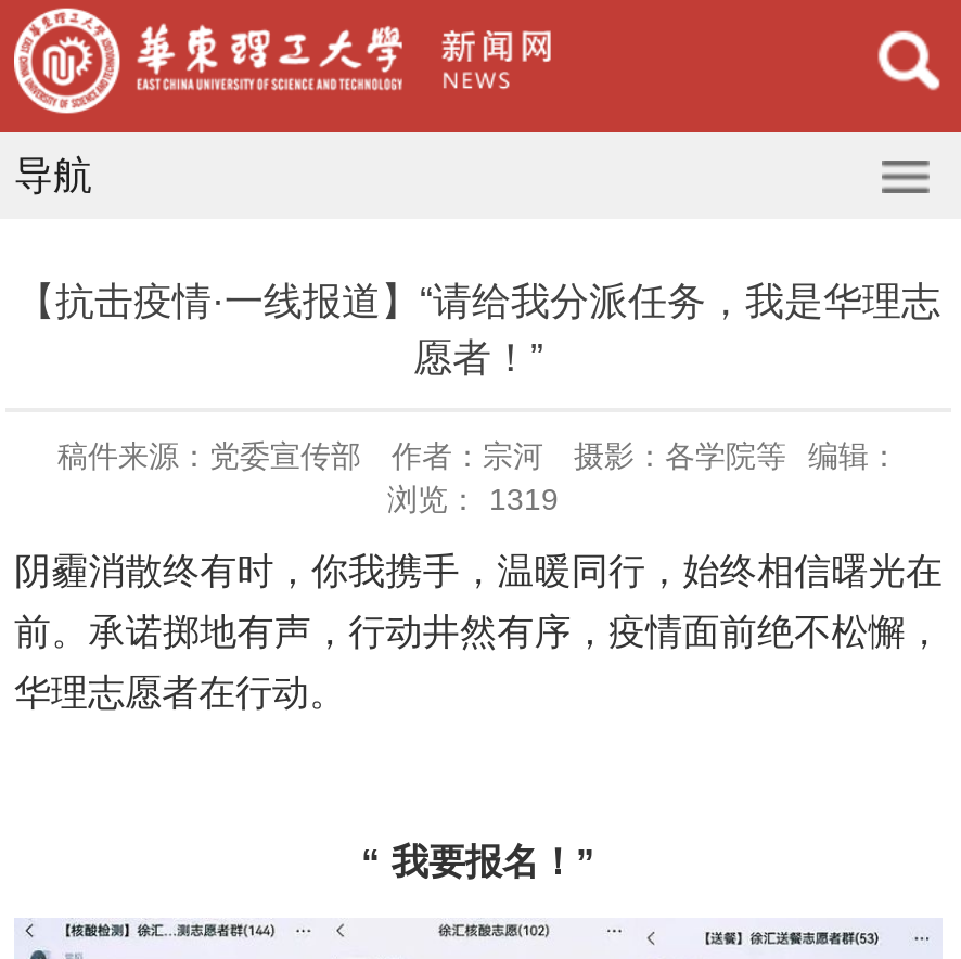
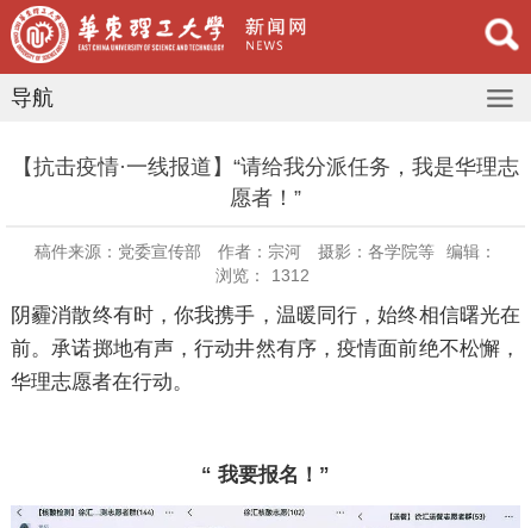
- 浏览： 1319
+ 浏览： 1312
